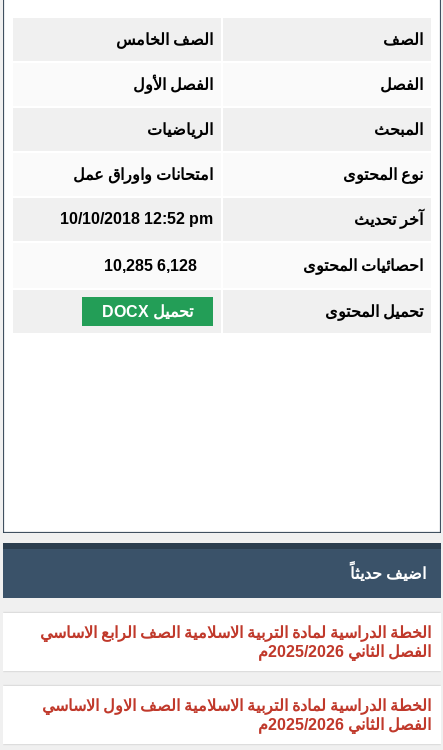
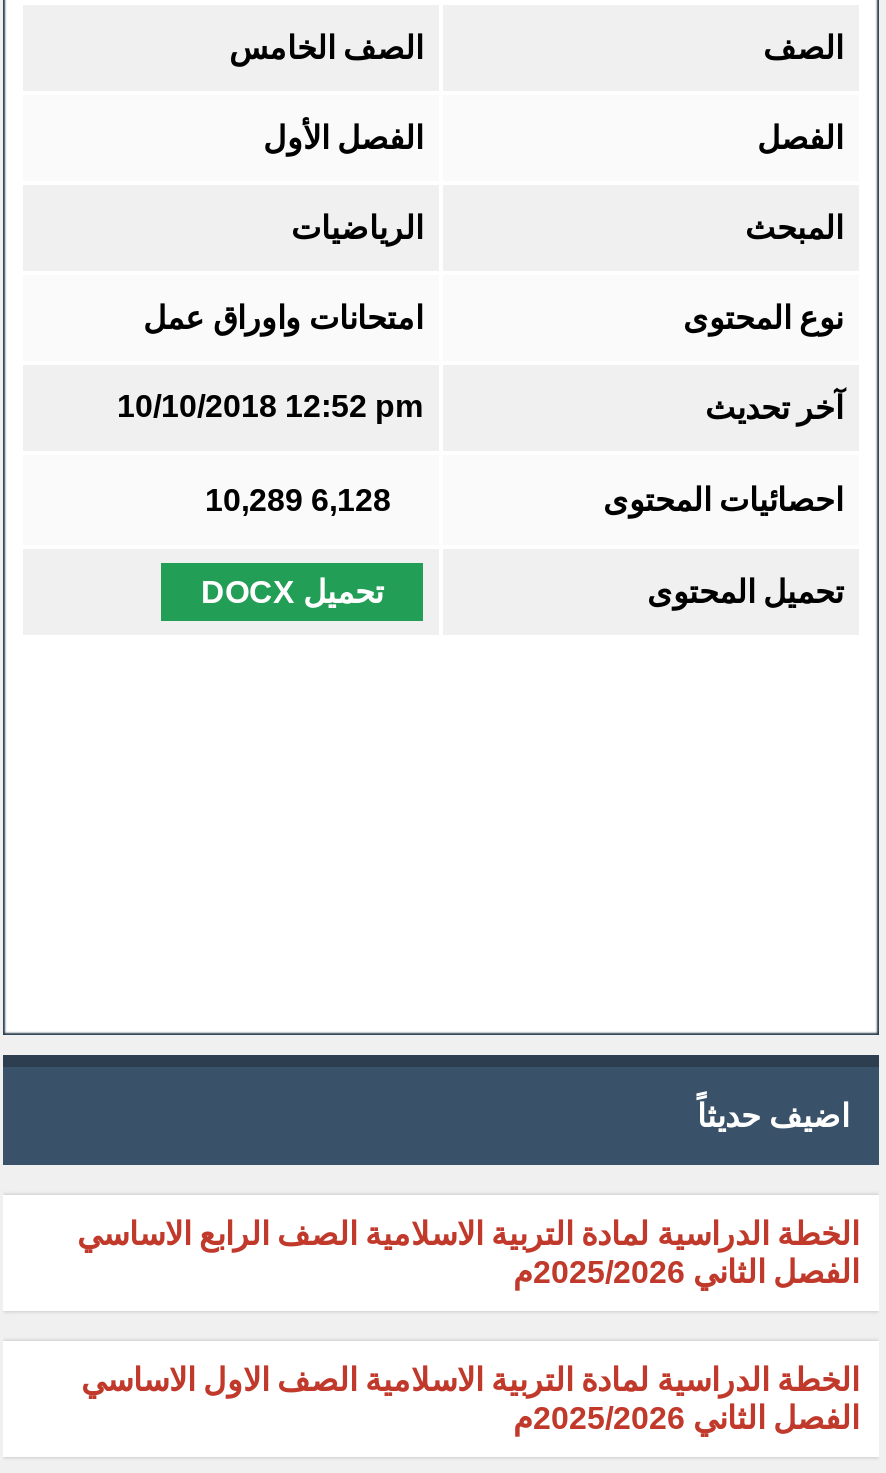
- 10,285 6,128
+ 10,289 6,128
